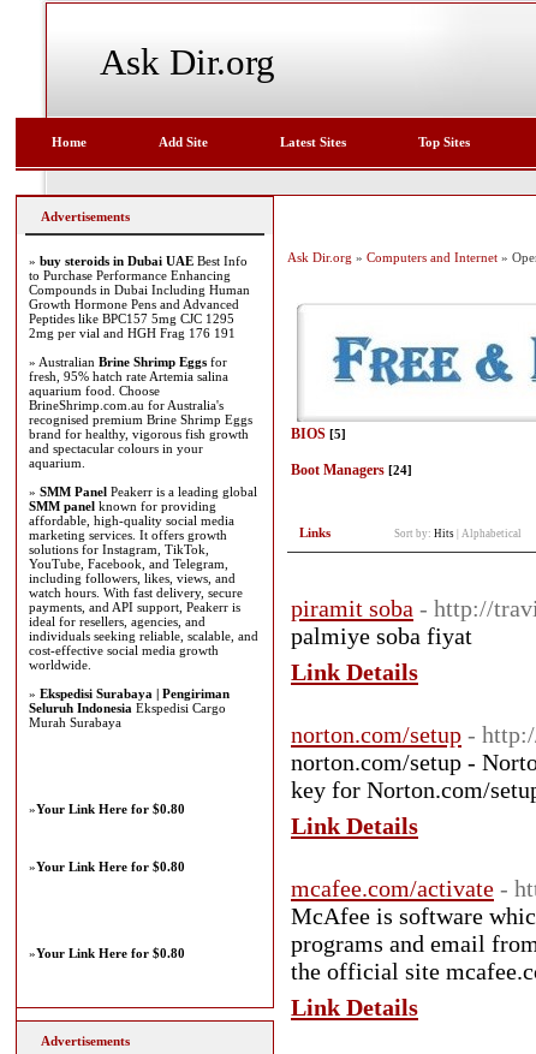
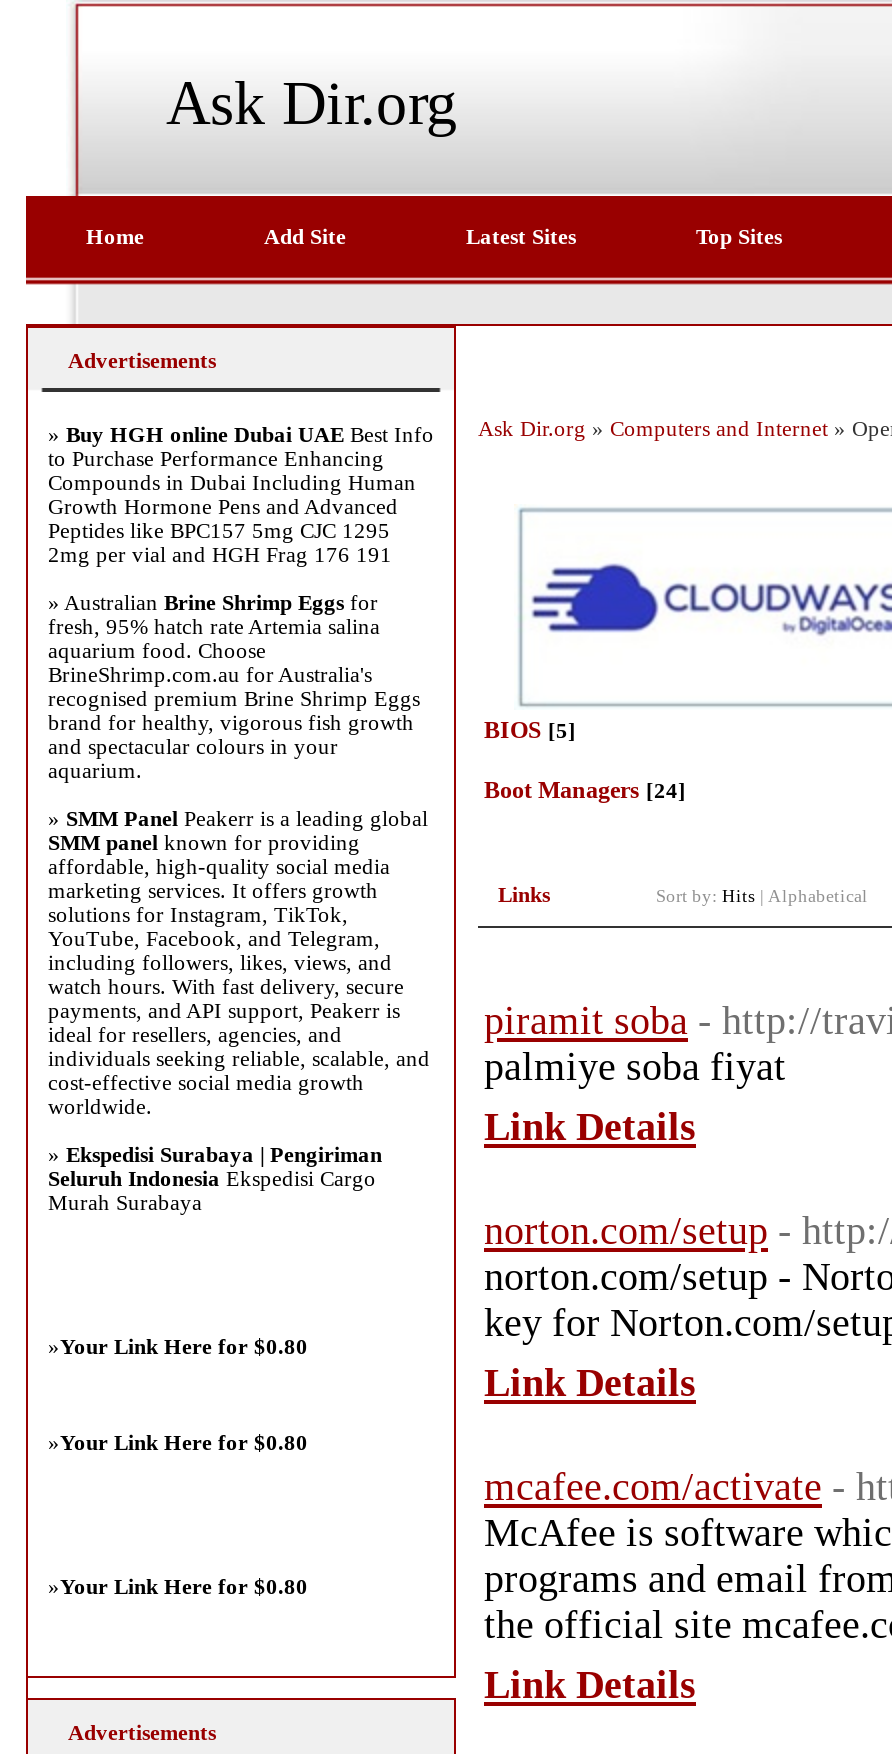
- » buy steroids in Dubai UAE Best Info
+ » Buy HGH online Dubai UAE Best Info

- [image]
+ [image]
